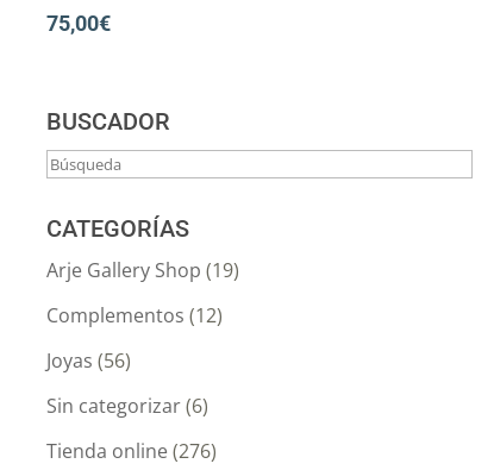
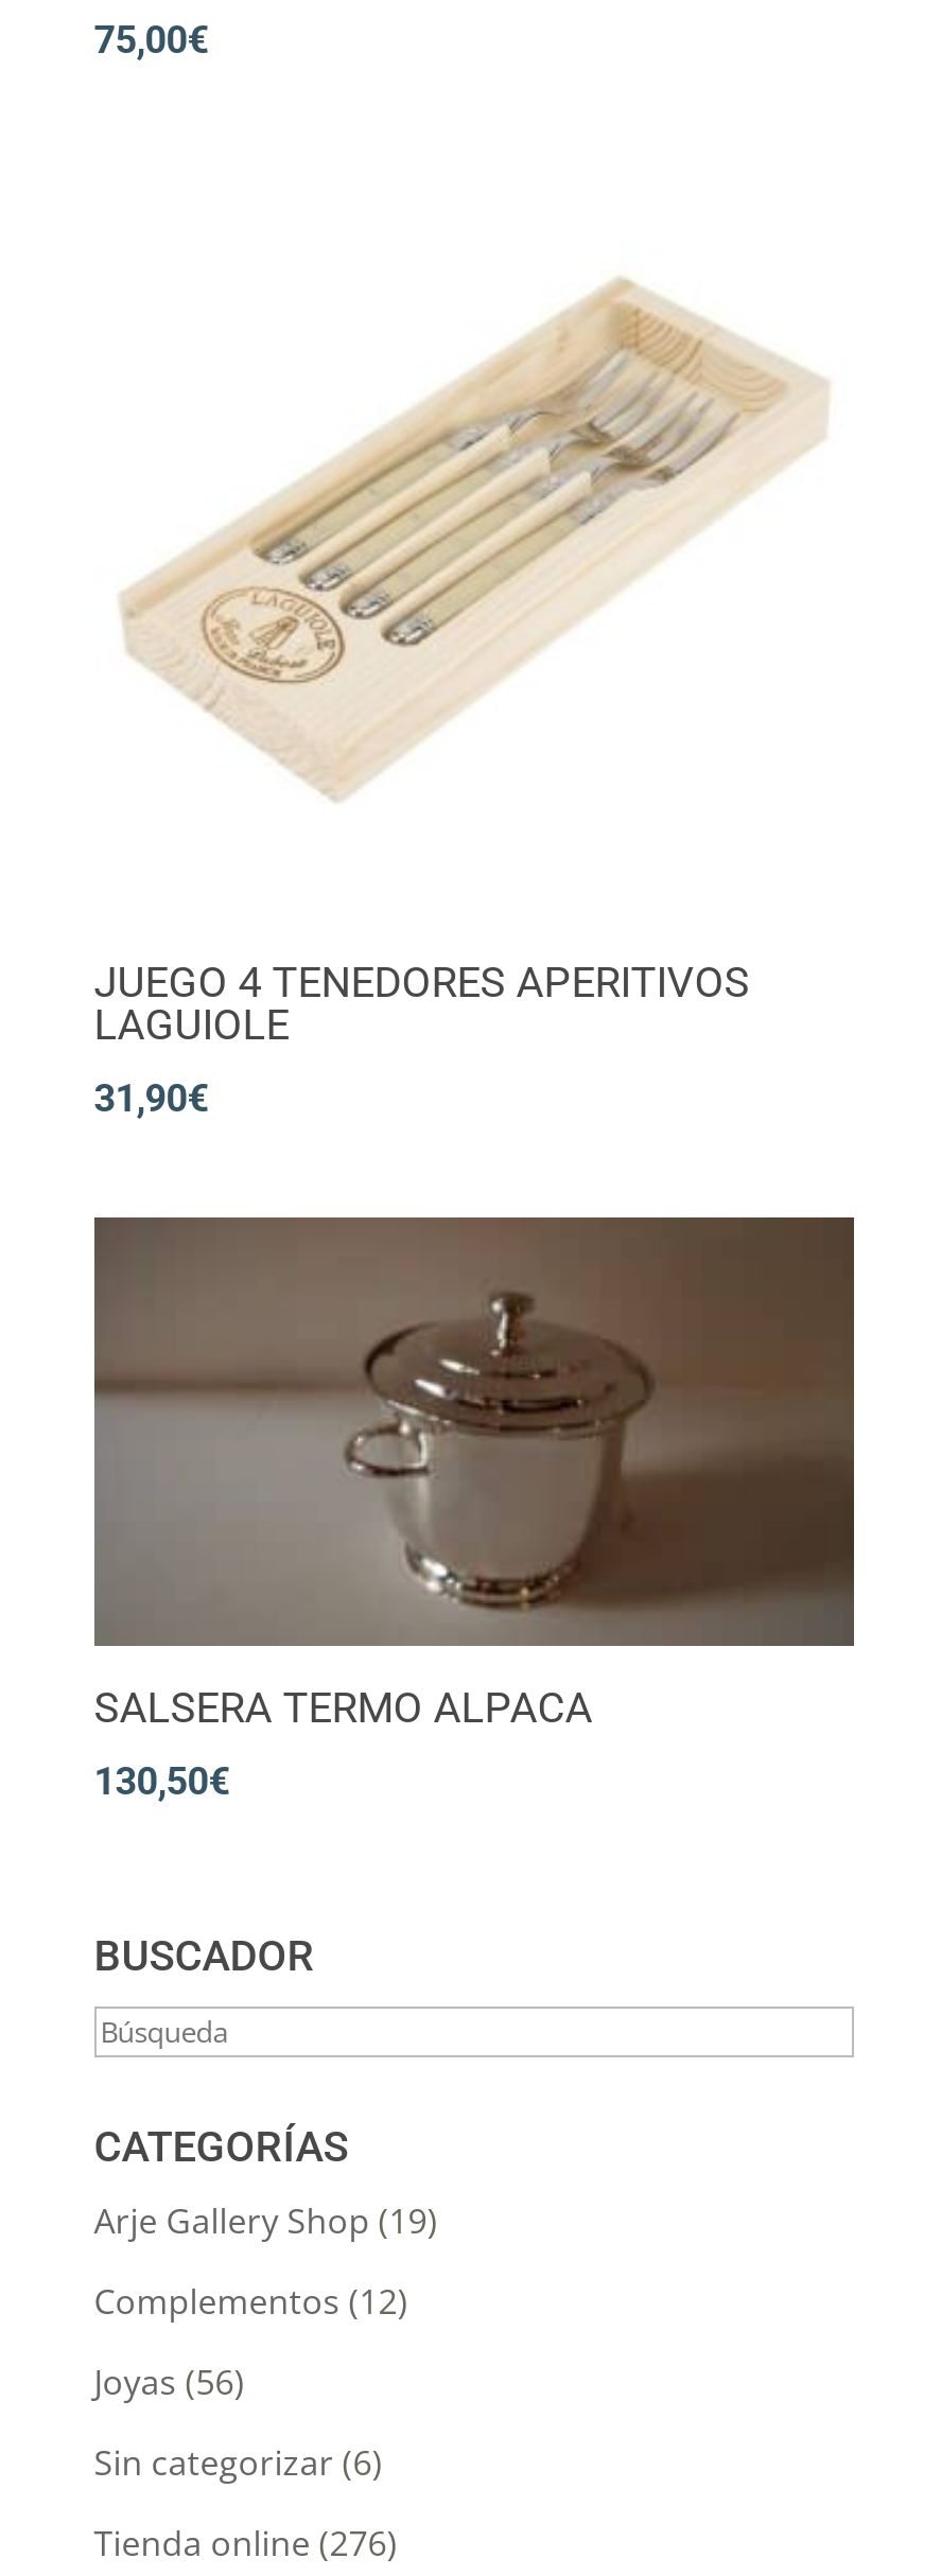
+ [image]
+ SALSERA TERMO ALPACA
+ 130,50€

+ JUEGO 4 TENEDORES APERITIVOS
+ LAGUIOLE
+ 31,90€

+ [image]
